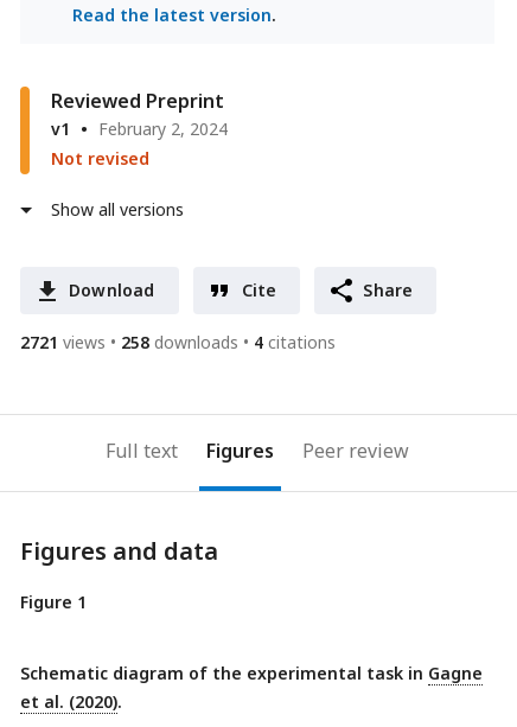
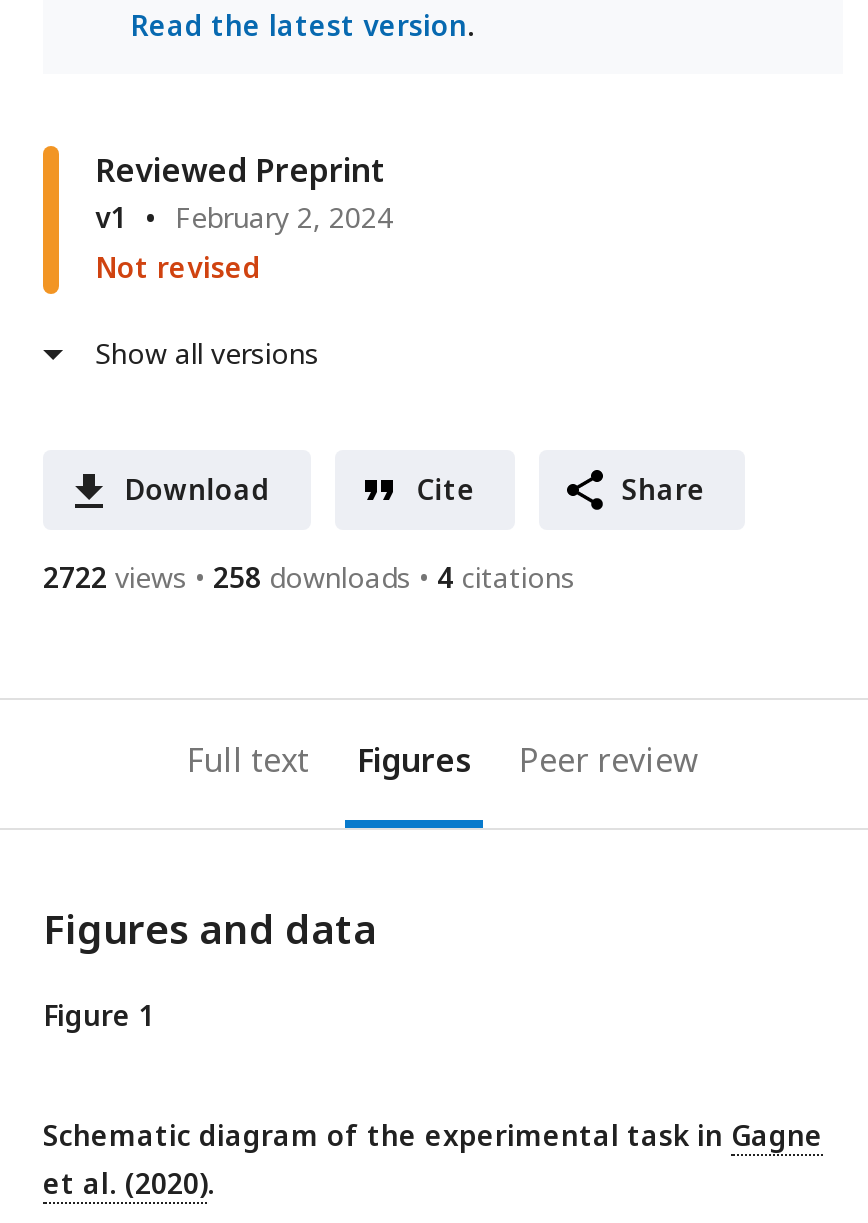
- 2721 views 258 downloads 4 citations
+ 2722 views 258 downloads 4 citations
